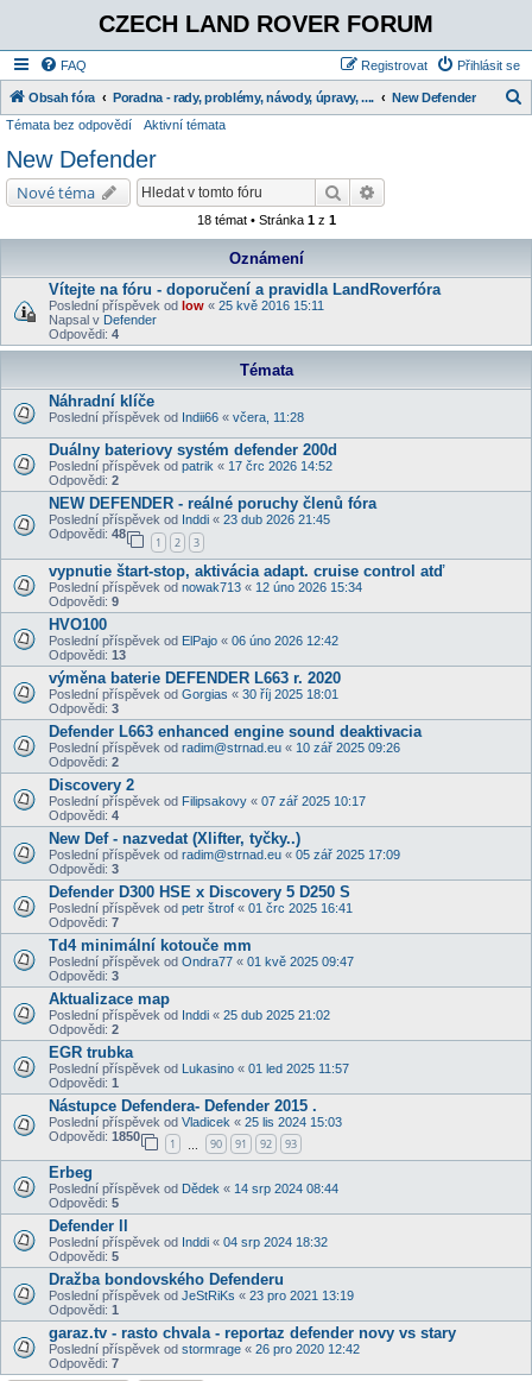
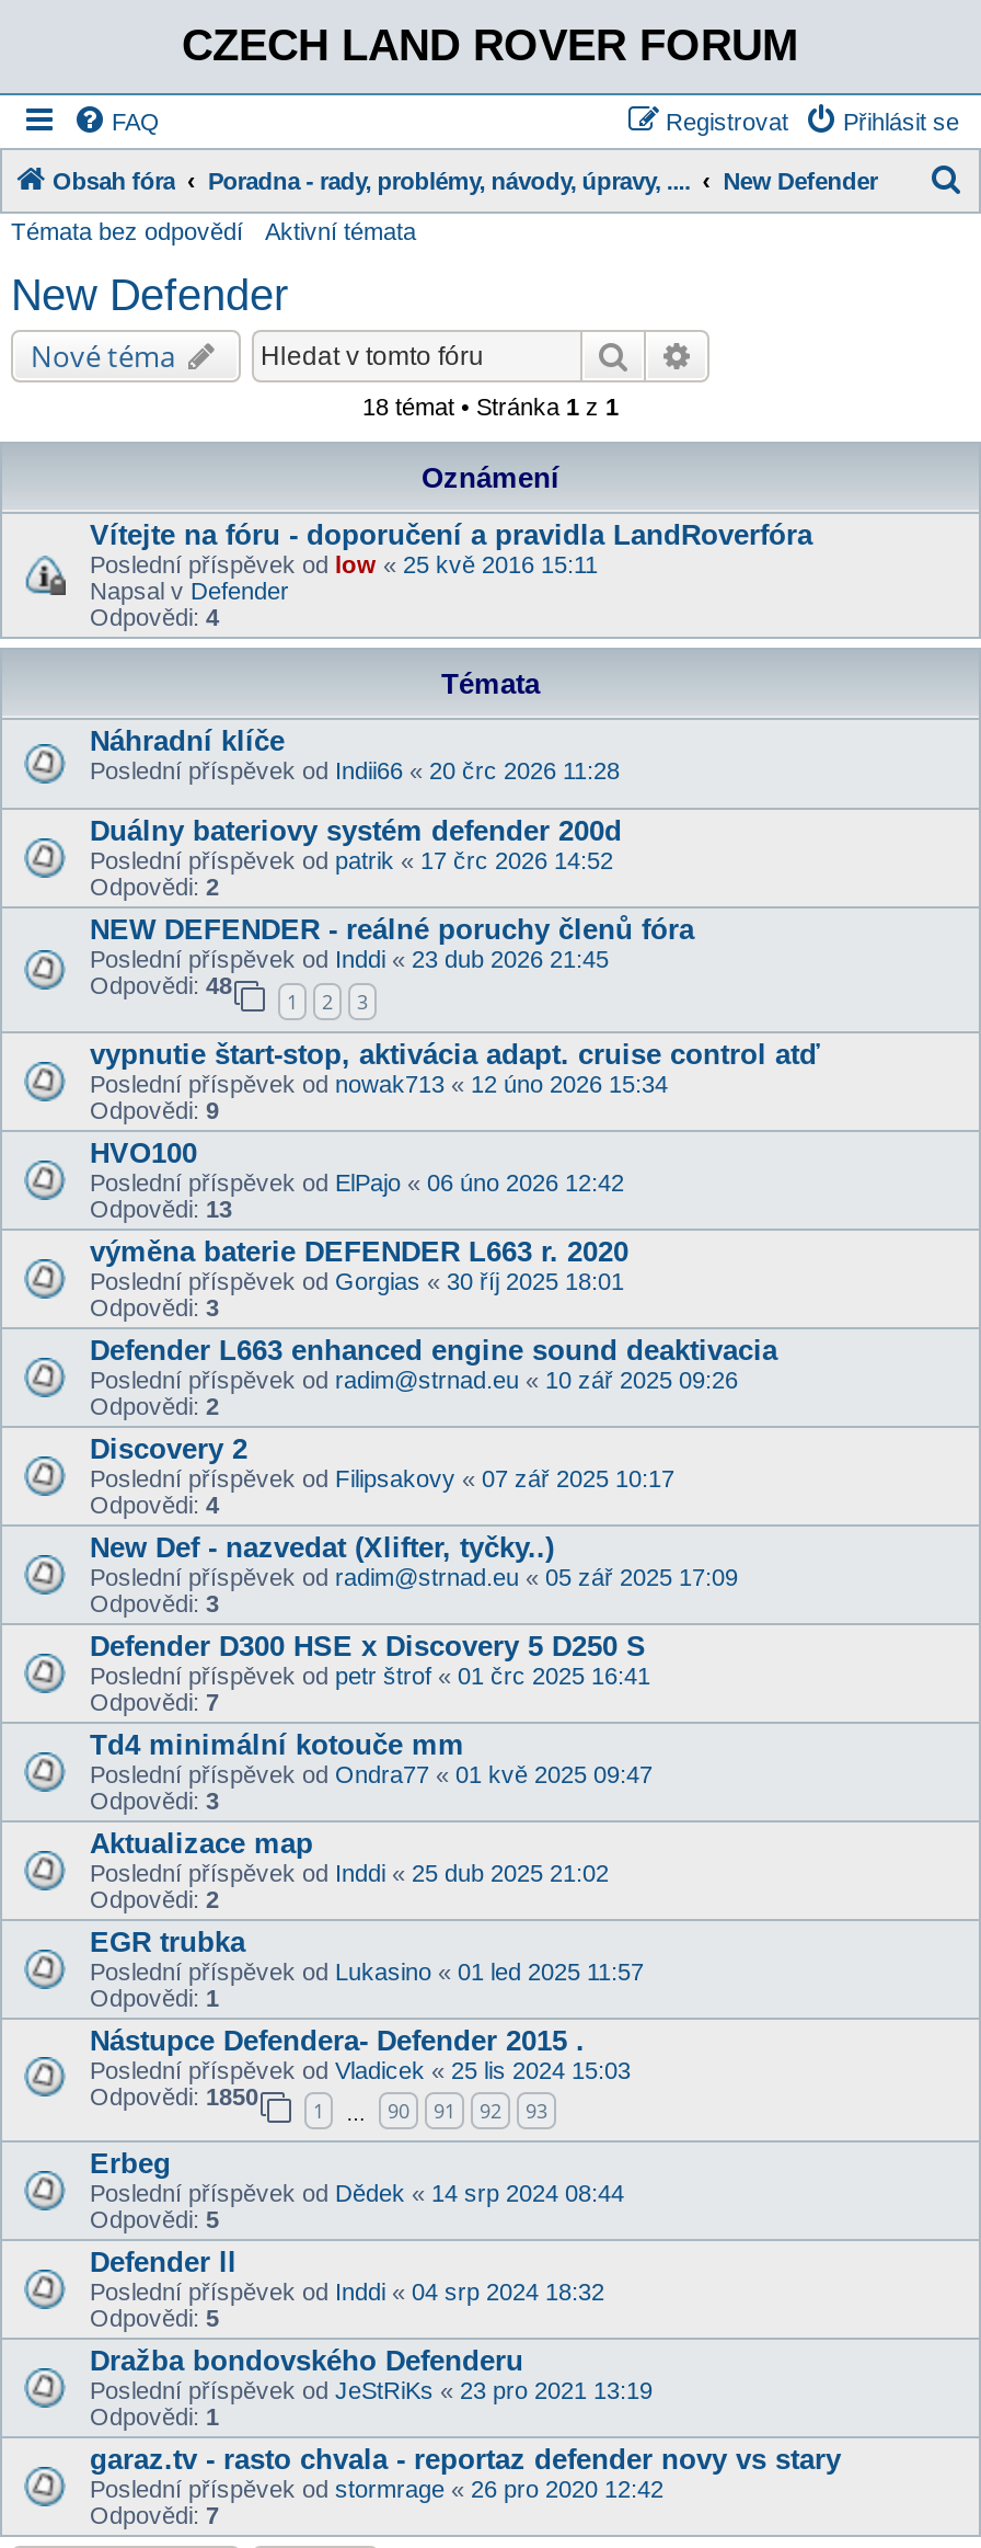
- Poslední příspěvek od Indii66 «včera, 11:28
+ Poslední příspěvek od Indii66 «20 črc 2026 11:28
